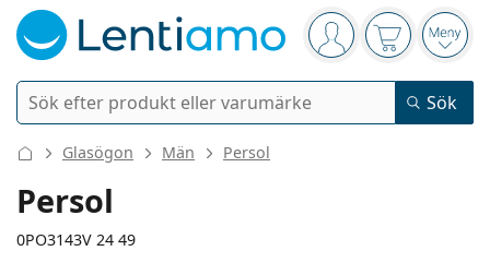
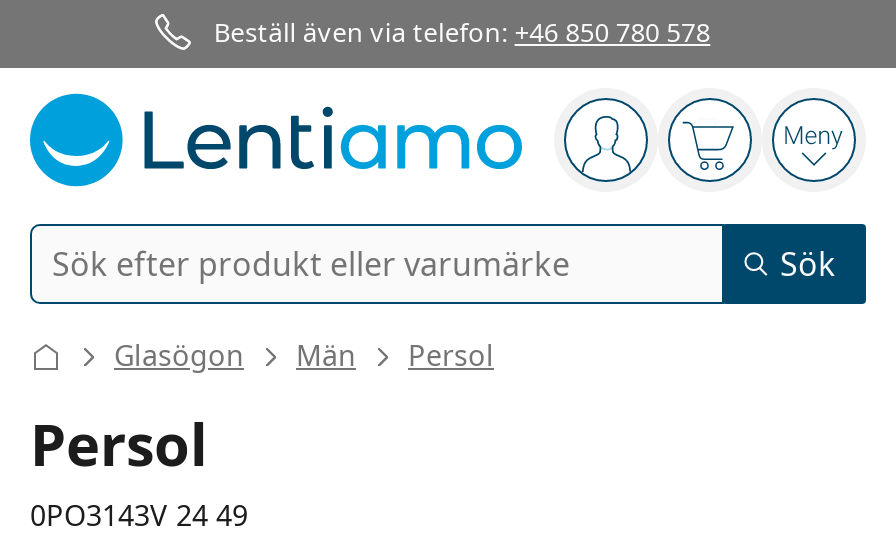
+ Beställ även via telefon: +46 850 780 578
